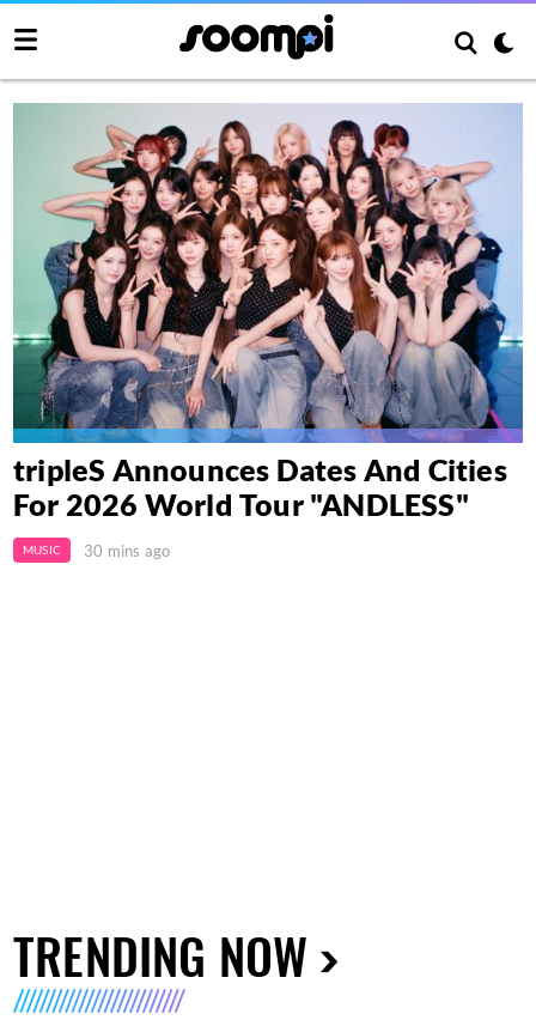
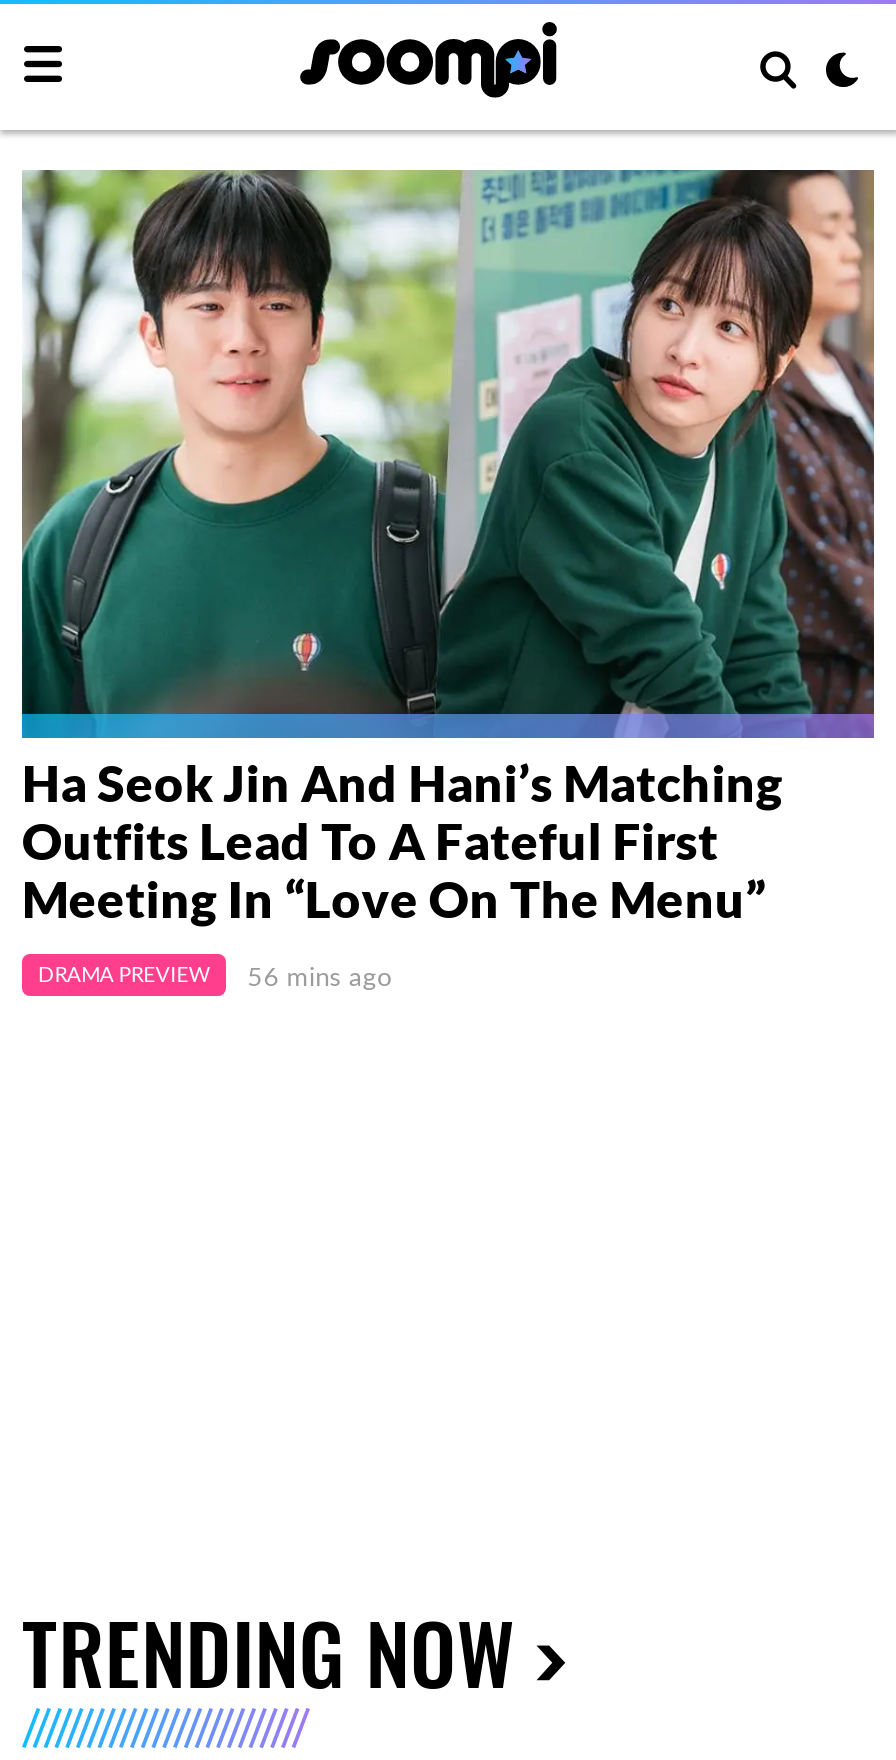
- [image]
- tripleS Announces Dates And Cities
- For 2026 World Tour "ANDLESS"
+ [image]
+ Ha Seok Jin And Hani’s Matching
+ Outfits Lead To A Fateful First
+ Meeting In “Love On The Menu”

- MUSIC
- 30 mins ago
+ DRAMA PREVIEW
+ 56 mins ago
